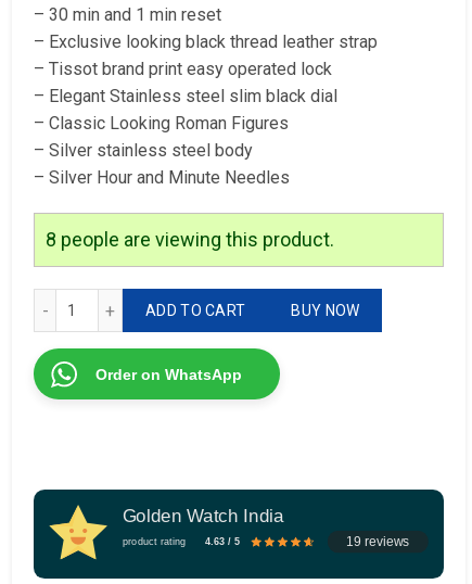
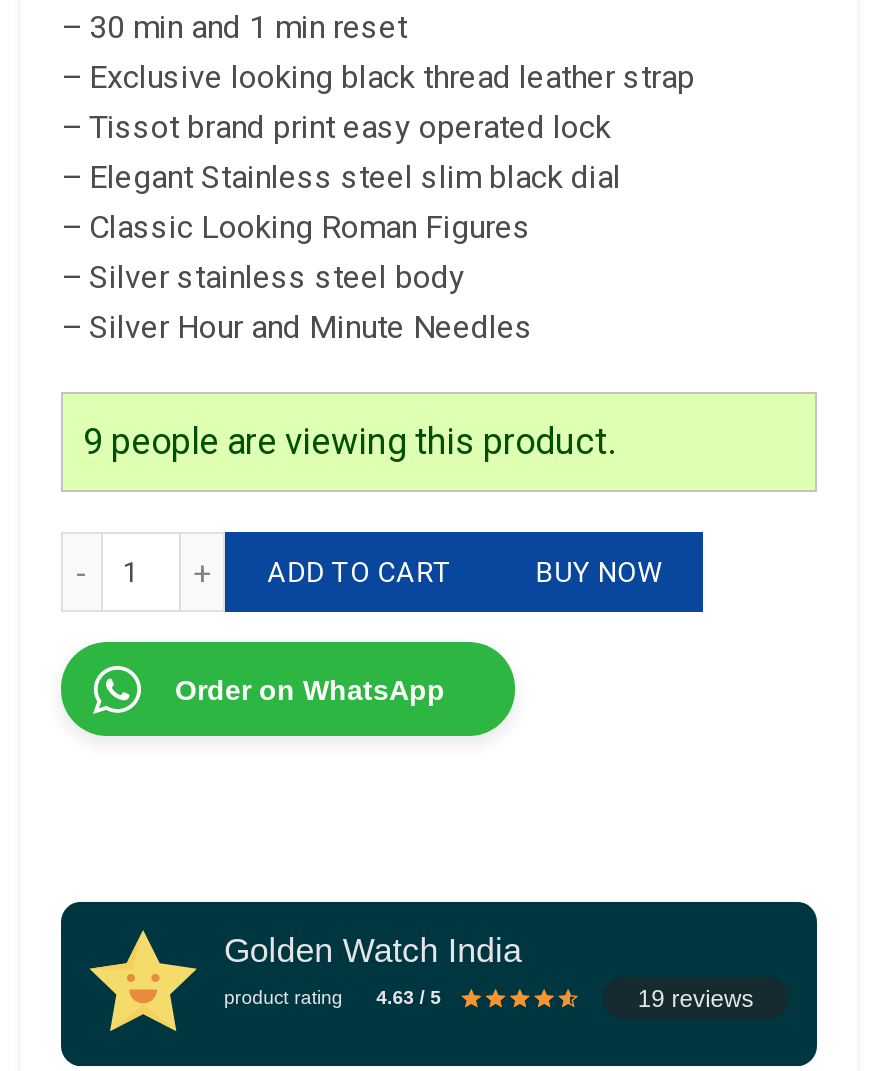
- 8 people are viewing this product.
+ 9 people are viewing this product.
